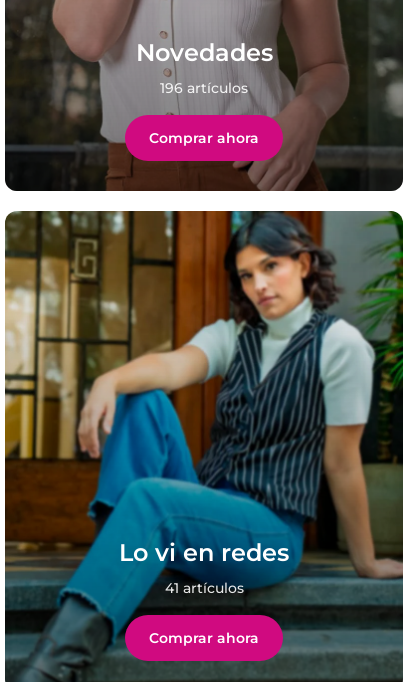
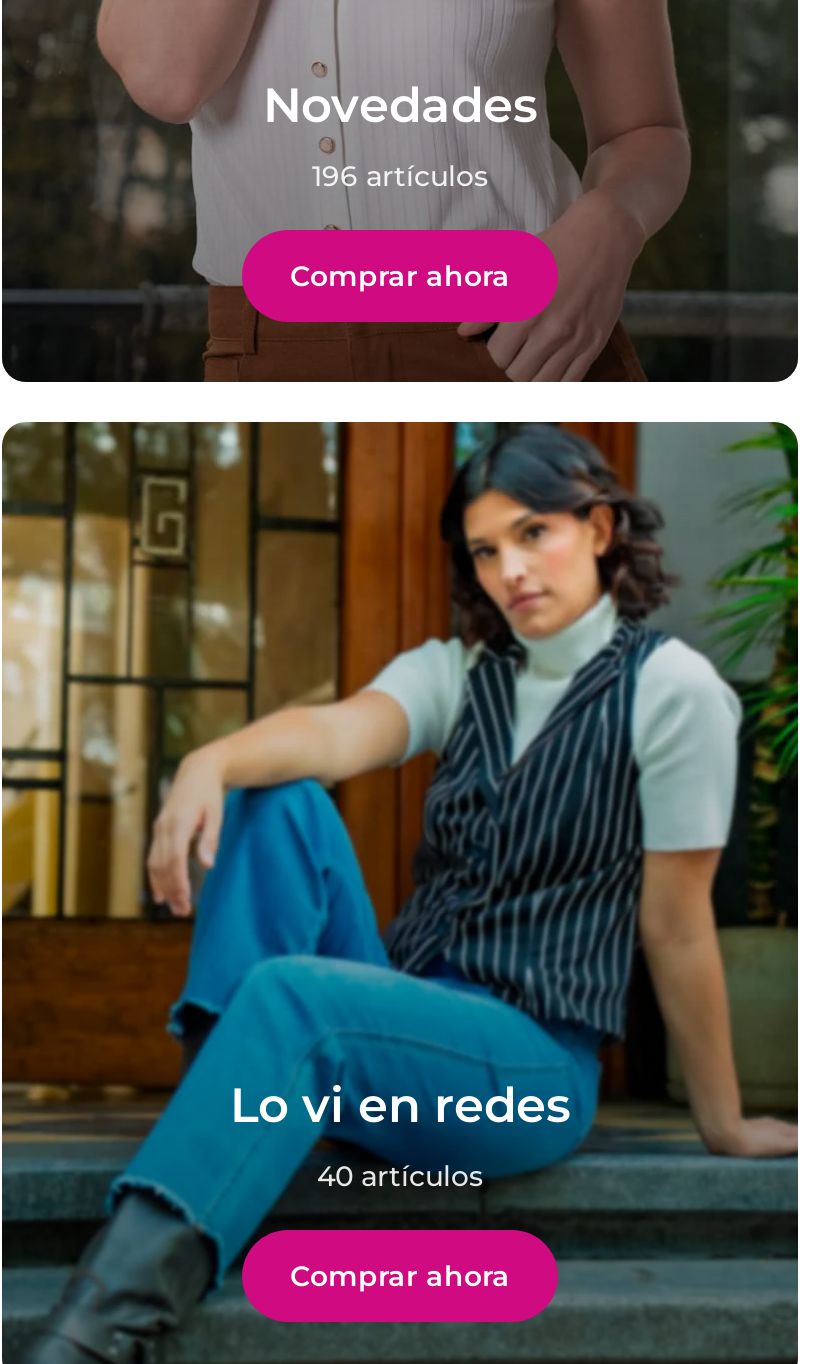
- 41 artículos
+ 40 artículos
